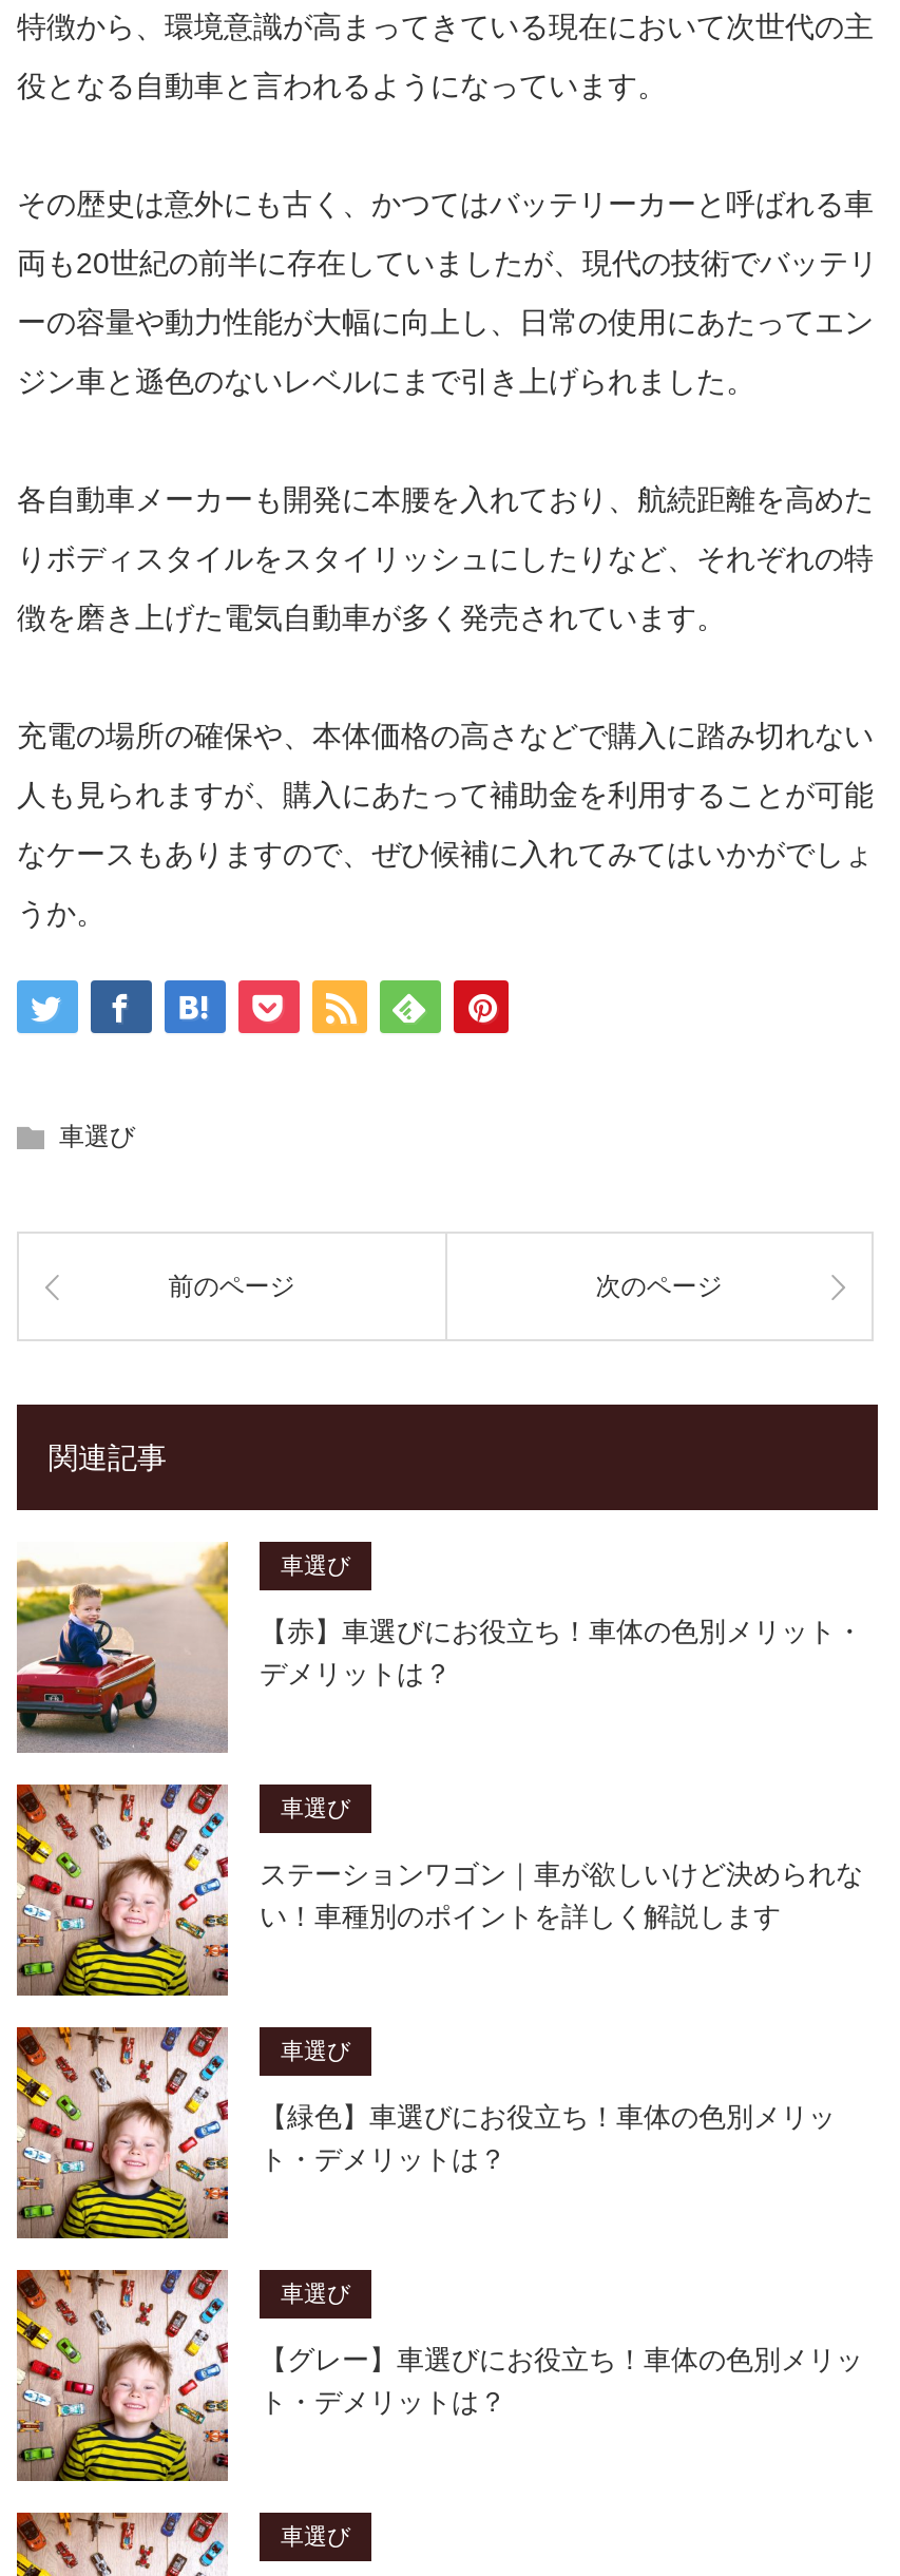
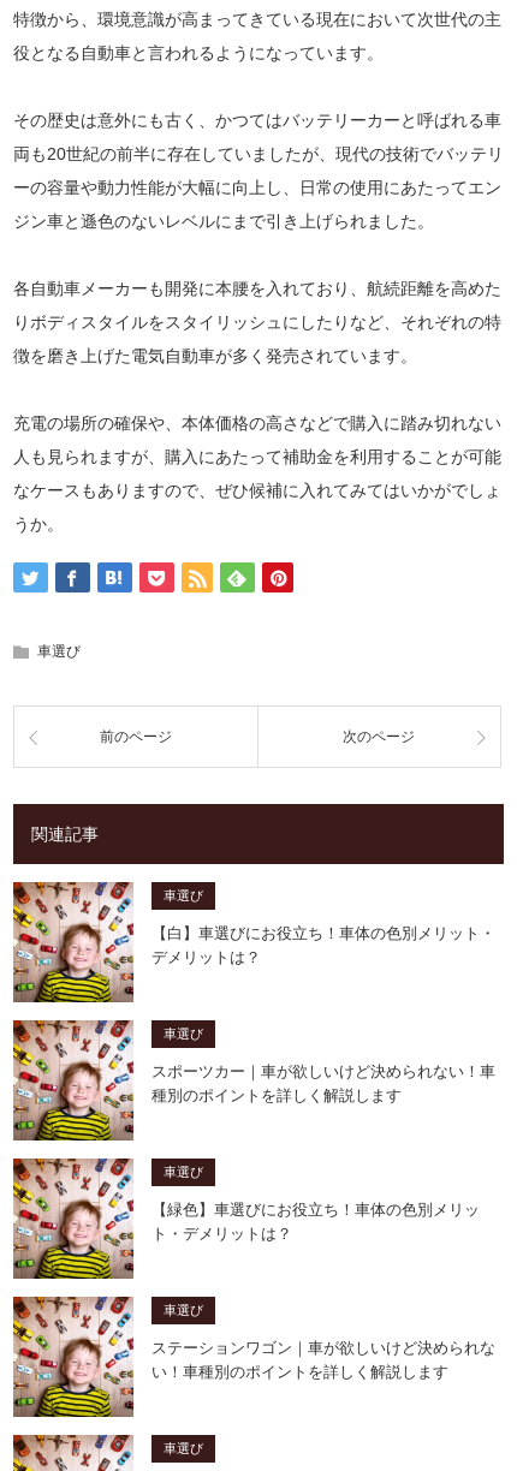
- [image]
- 【赤】車選びにお役立ち！車体の色別メリット・
+ [image]
+ 【白】車選びにお役立ち！車体の色別メリット・

+ スポーツカー｜車が欲しいけど決められない！車
+ 種別のポイントを詳しく解説します

moved down: ステーションワゴン｜車が欲しいけど決められな | い！車種別のポイントを詳しく解説します

- 【グレー】車選びにお役立ち！車体の色別メリッ
- ト・デメリットは？
